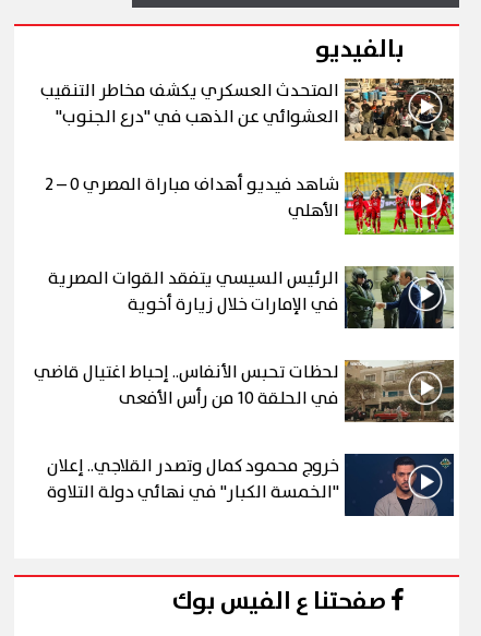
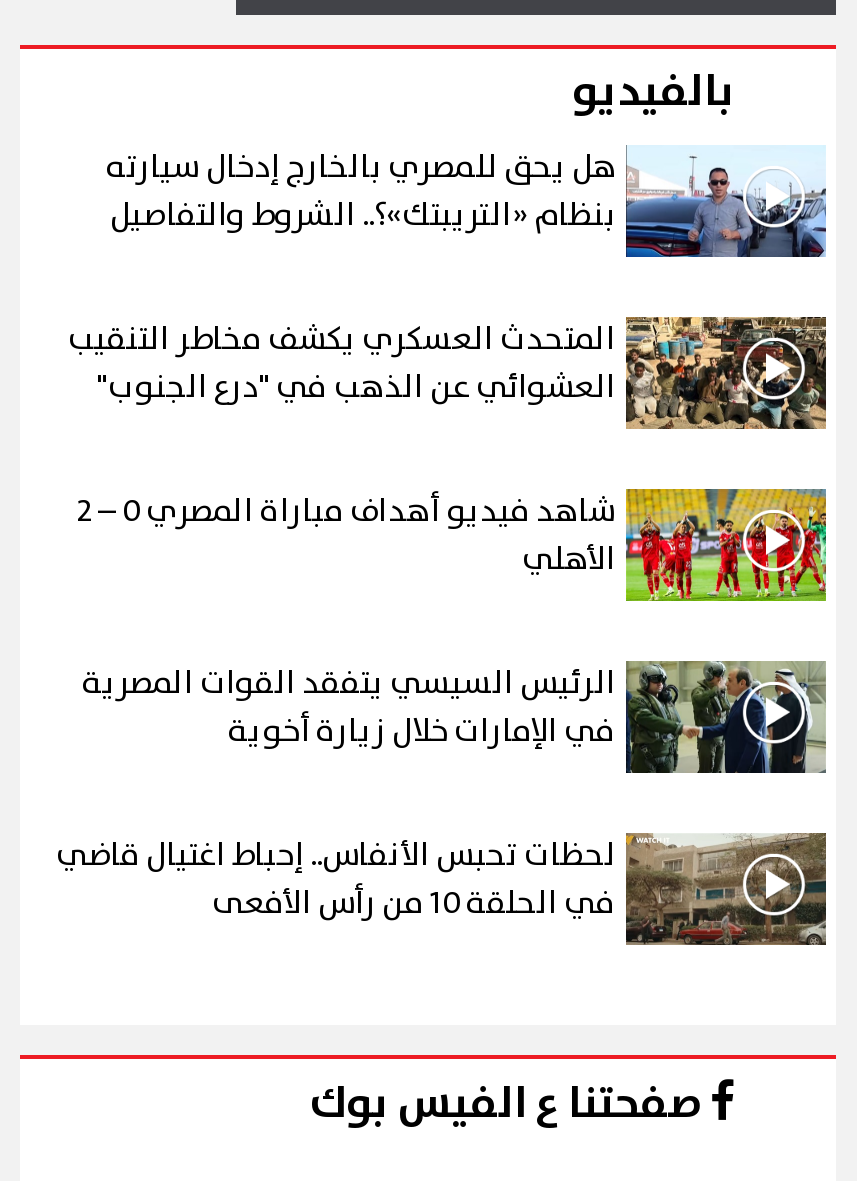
moved down: [image] | المتحدث العسكري يكشف مخاطر التنقيب | العشوائي عن الذهب في "درع الجنوب" | الأهلي | الرئيس السيسي يتفقد القوات المصرية | في الإمارات خلال زيارة أخوية | لحظات تحبس الأنفاس.. إحباط اغتيال قاضي

+ [image]
+ هل يحق للمصري بالخارج إدخال سيارته
+ بنظام «التريبتك»؟.. الشروط والتفاصيل

moved down: [image]

- [image]
- خروج محمود كمال وتصدر القلاجي.. إعلان
- "الخمسة الكبار" في نهائي دولة التلاوة
